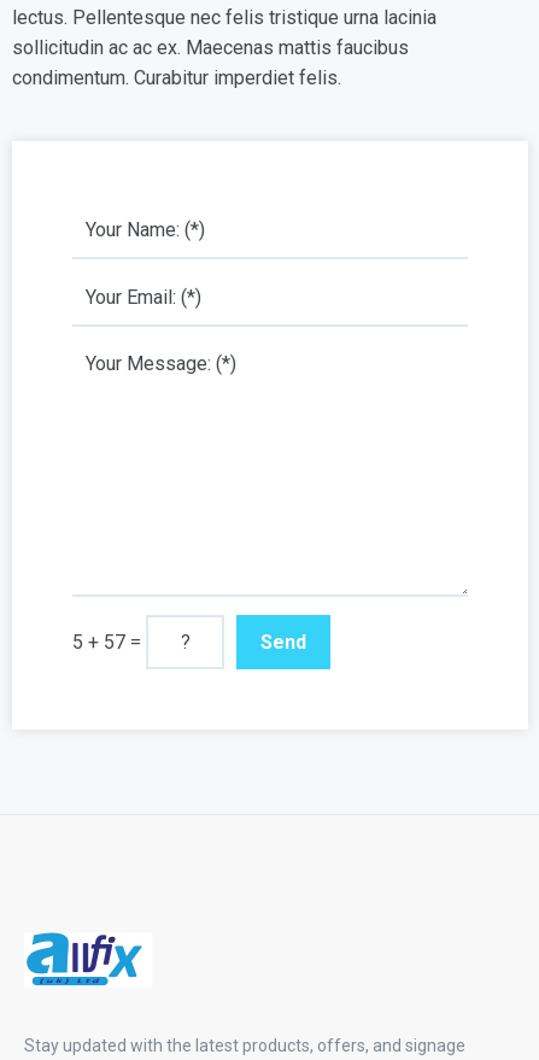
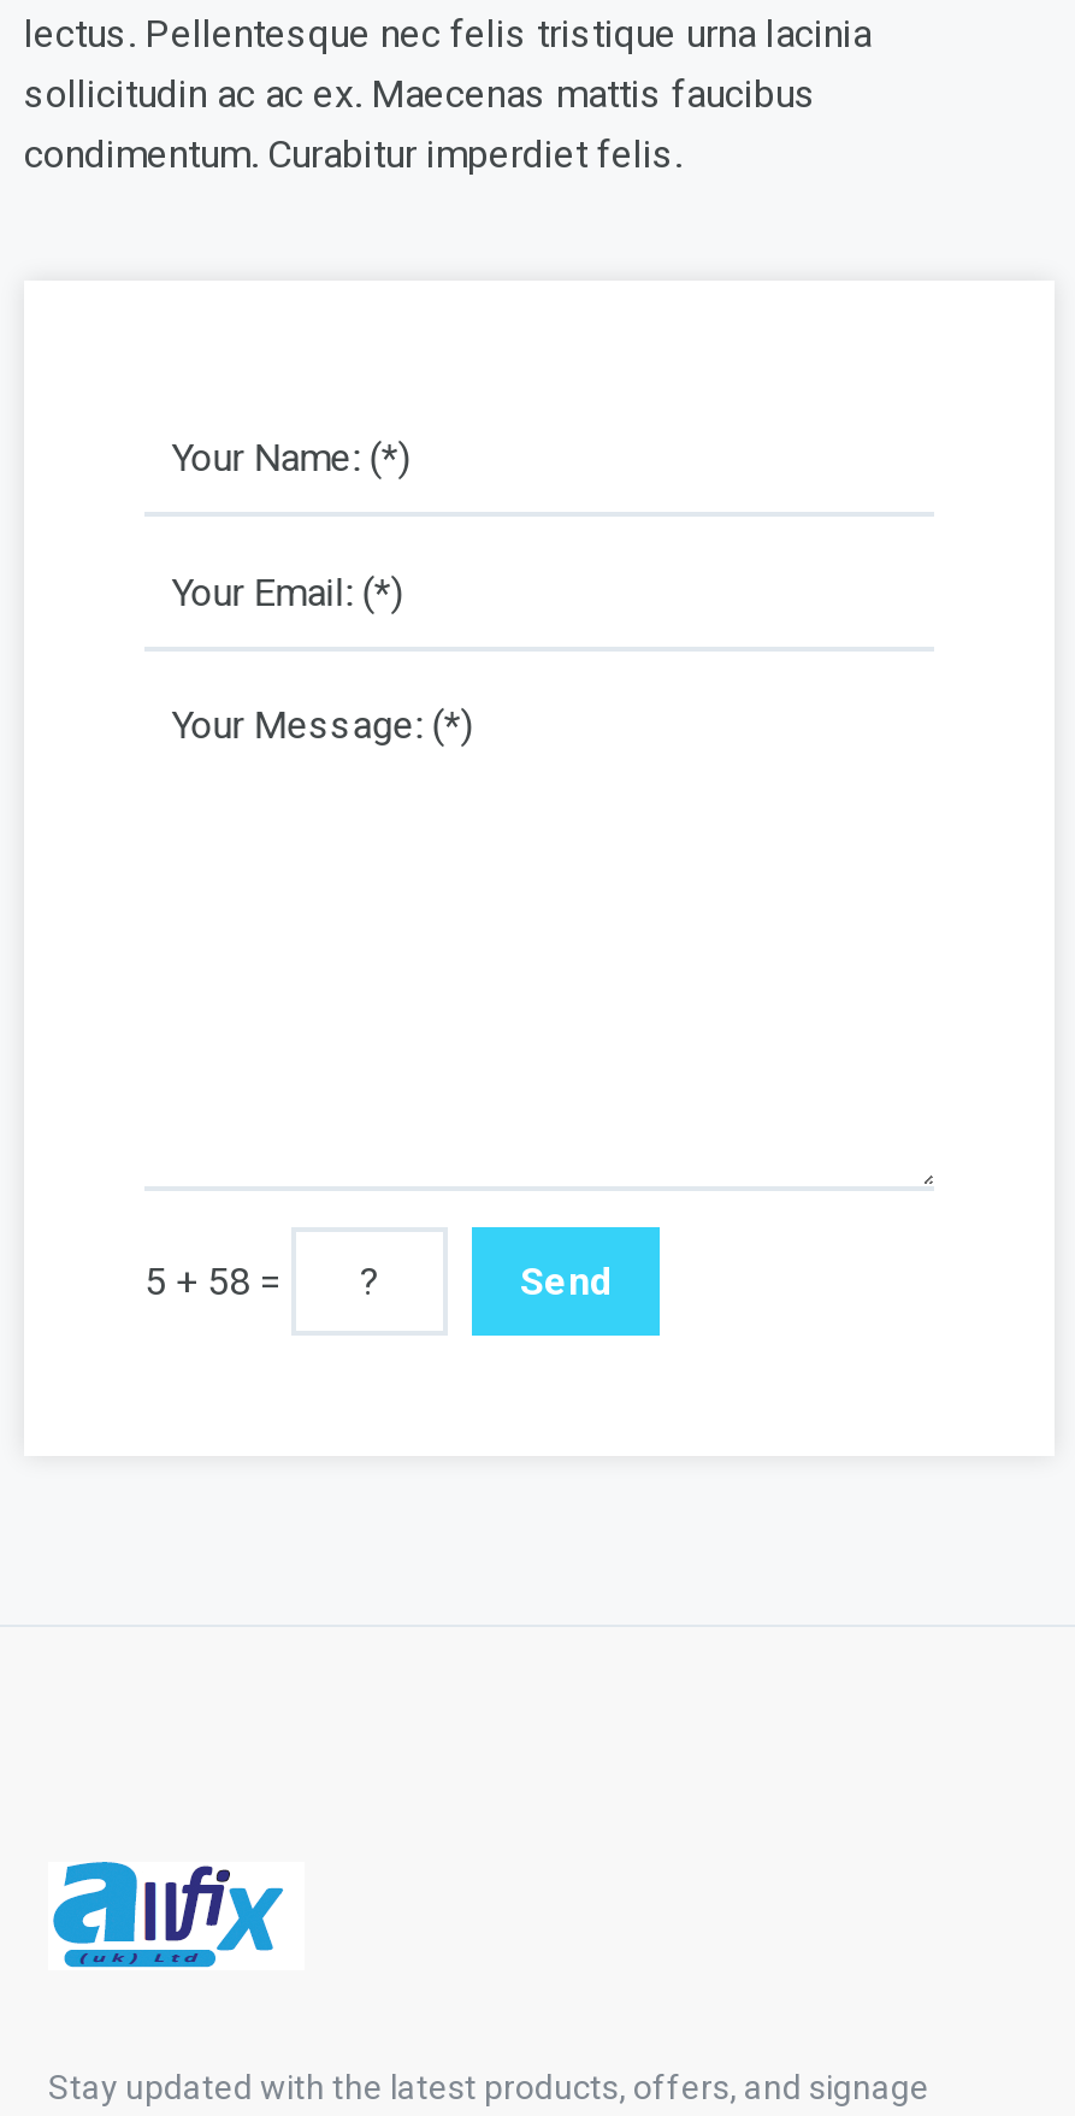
- 5 + 57 =
+ 5 + 58 =
